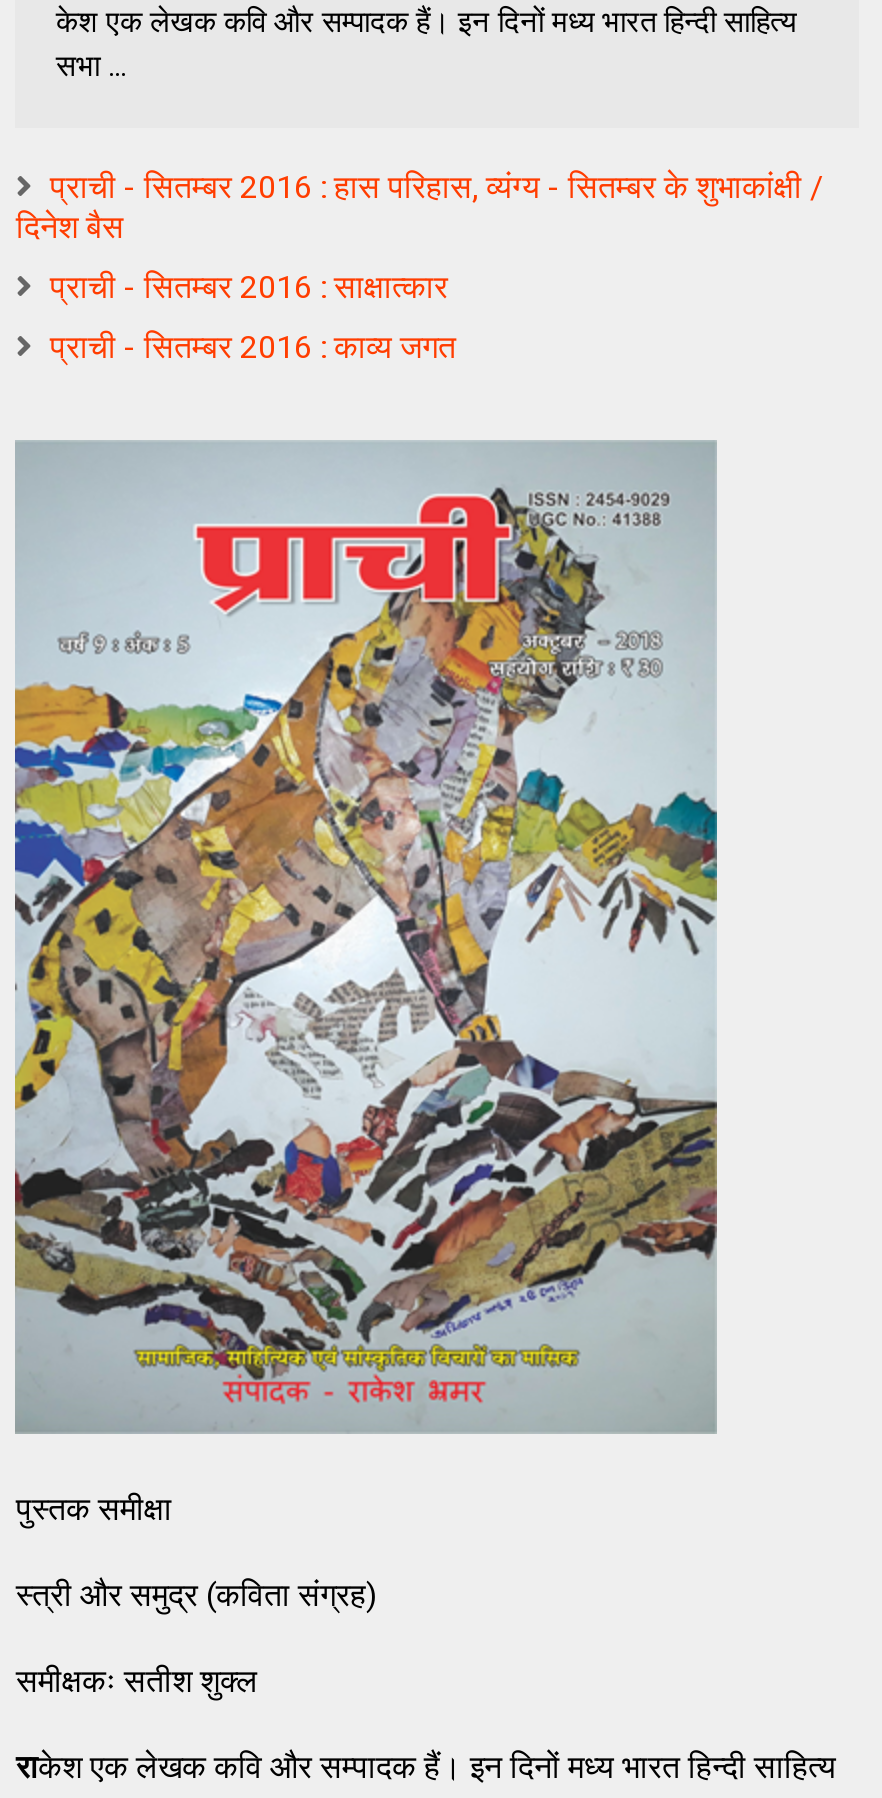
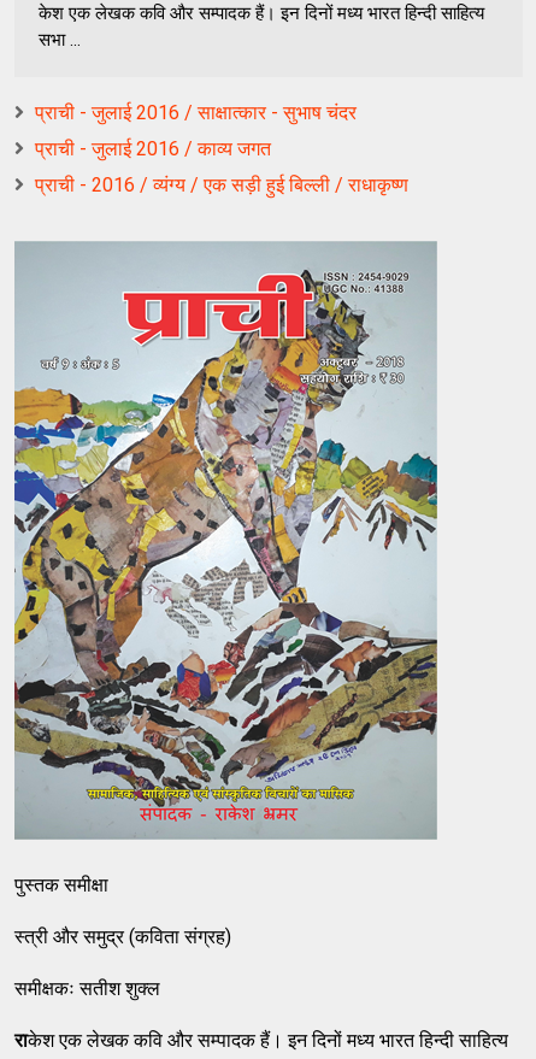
- प्राची - सितम्बर 2016 : हास परिहास, व्यंग्य - सितम्बर के शुभाकांक्षी /
- दिनेश बैस
+ प्राची - जुलाई 2016 / साक्षात्कार - सुभाष चंदर

- प्राची - सितम्बर 2016 : साक्षात्कार
+ प्राची - जुलाई 2016 / काव्य जगत

- प्राची - सितम्बर 2016 : काव्य जगत
+ प्राची - 2016 / व्यंग्य / एक सड़ी हुई बिल्ली / राधाकृष्ण
